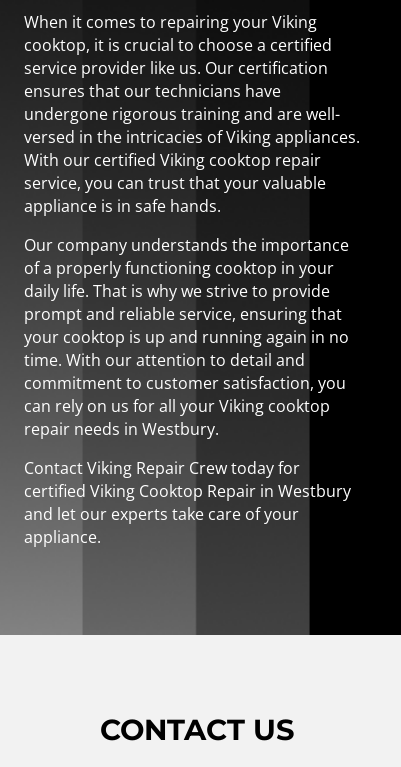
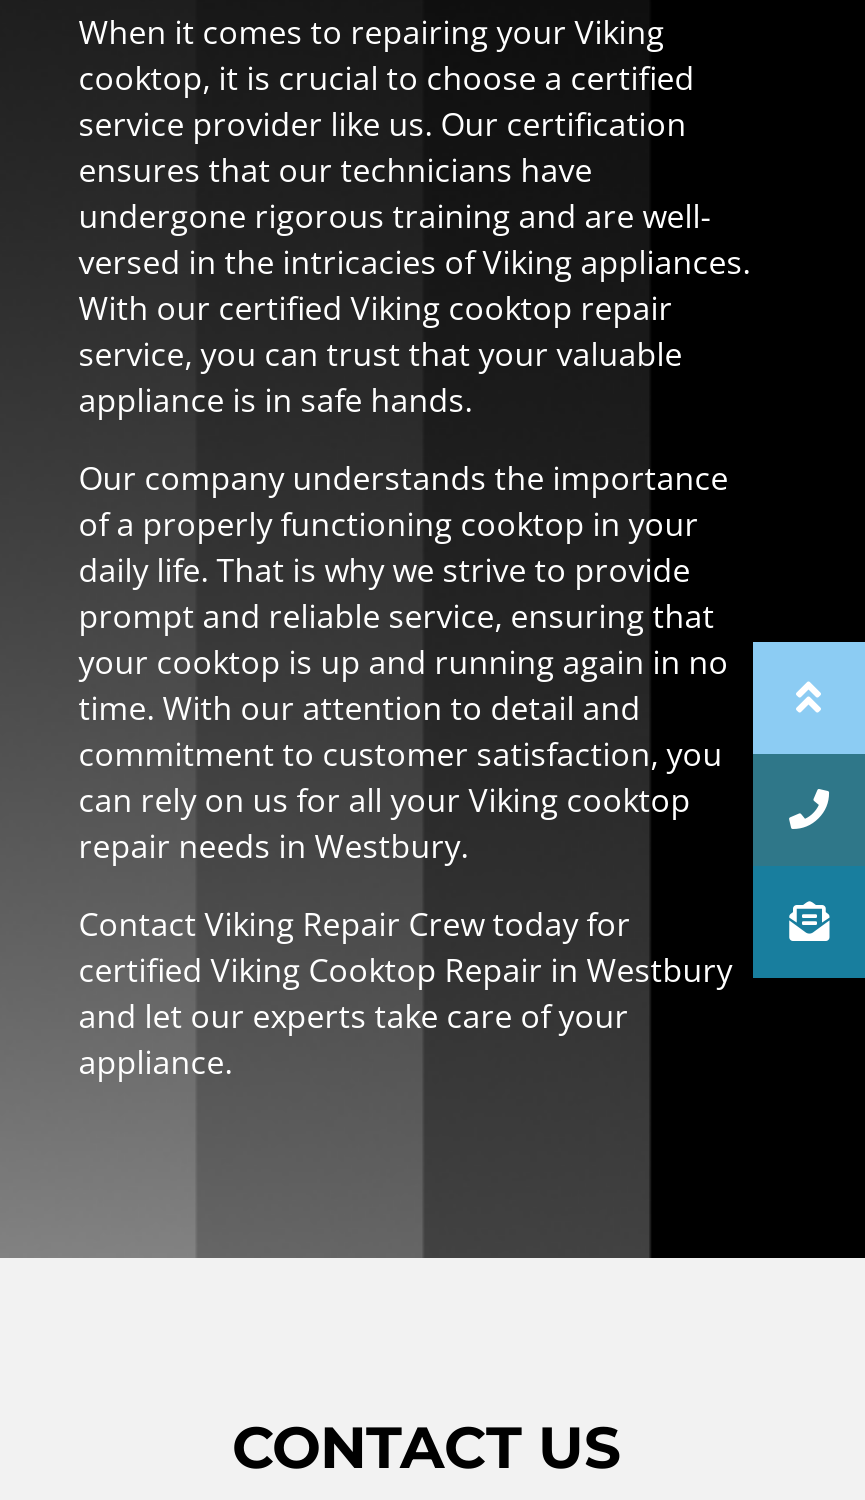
+ [image]
